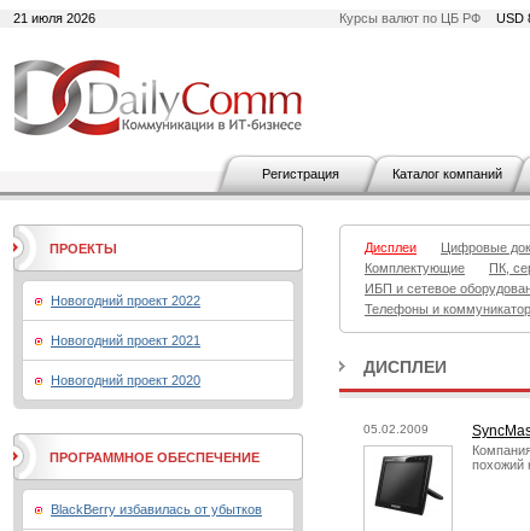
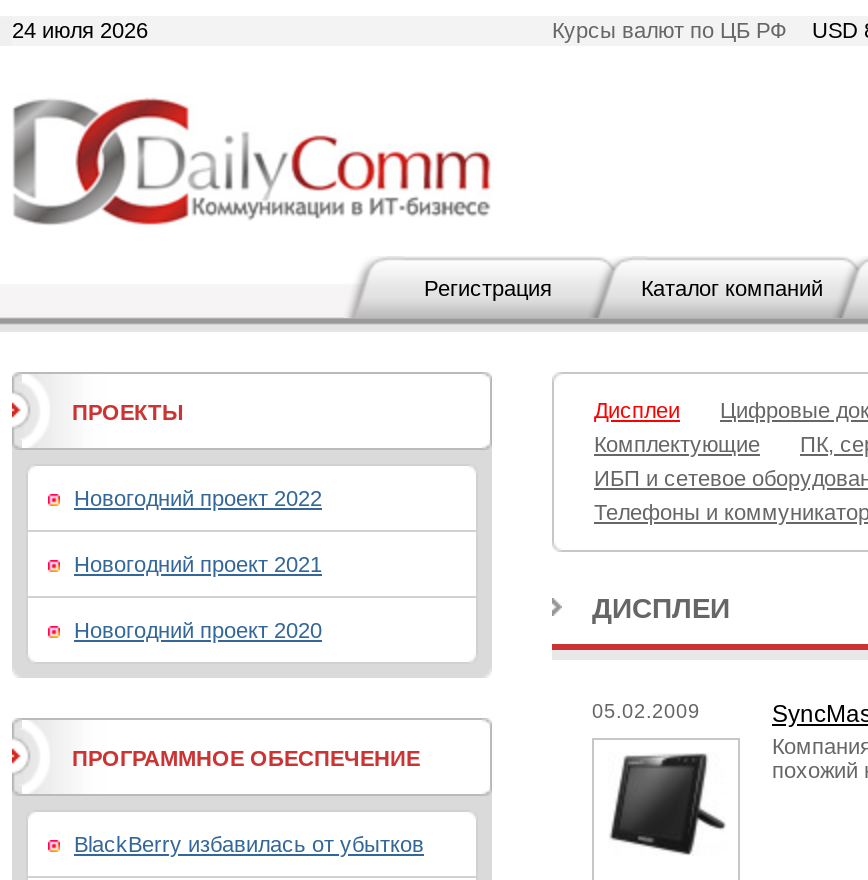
- 21 июля 2026
+ 24 июля 2026
